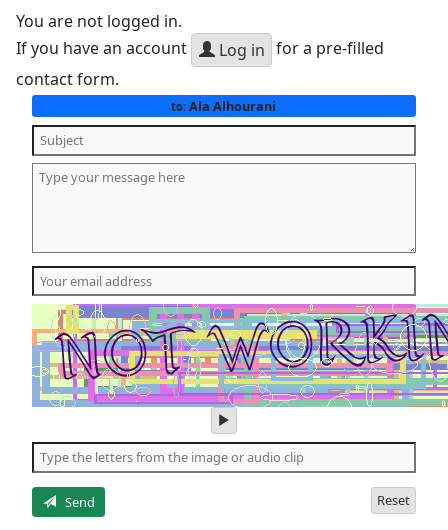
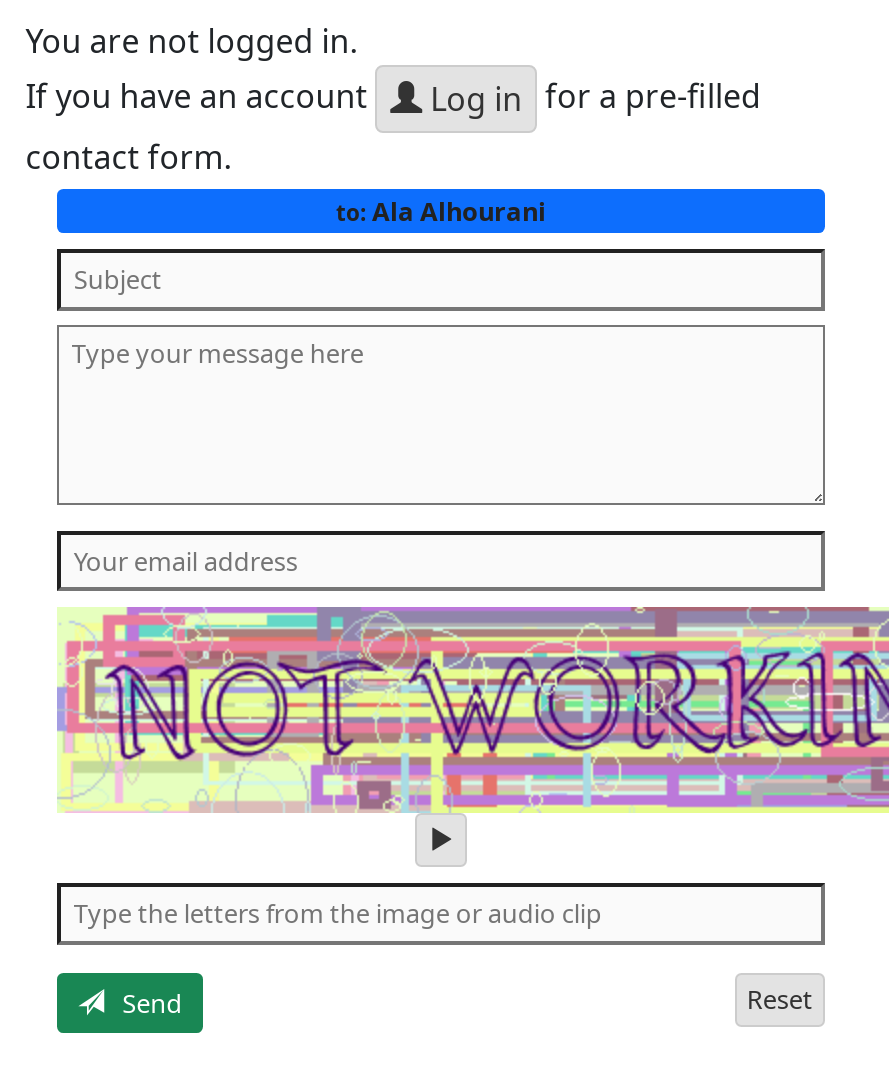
- [image]
+ [image]
